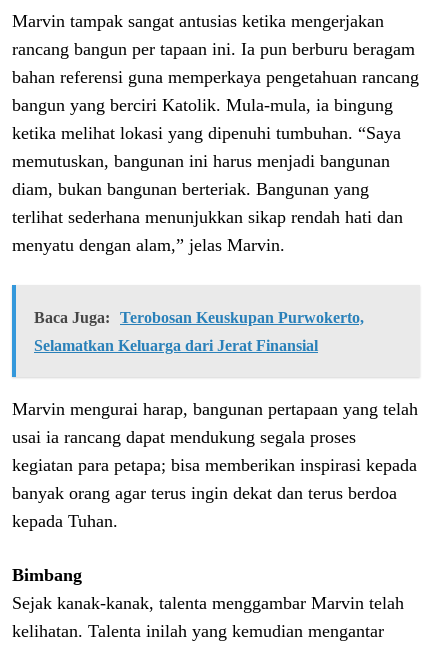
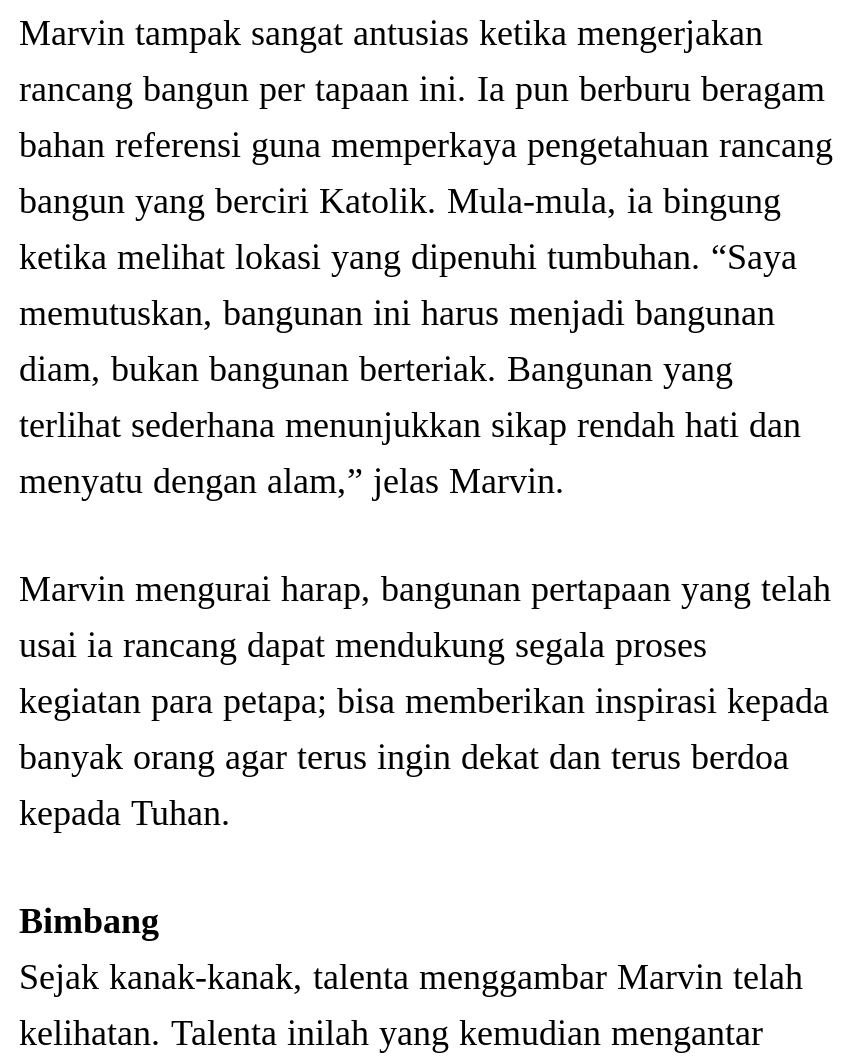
- [image]
- Baca Juga: Terobosan Keuskupan Purwokerto,
- Selamatkan Keluarga dari Jerat Finansial
